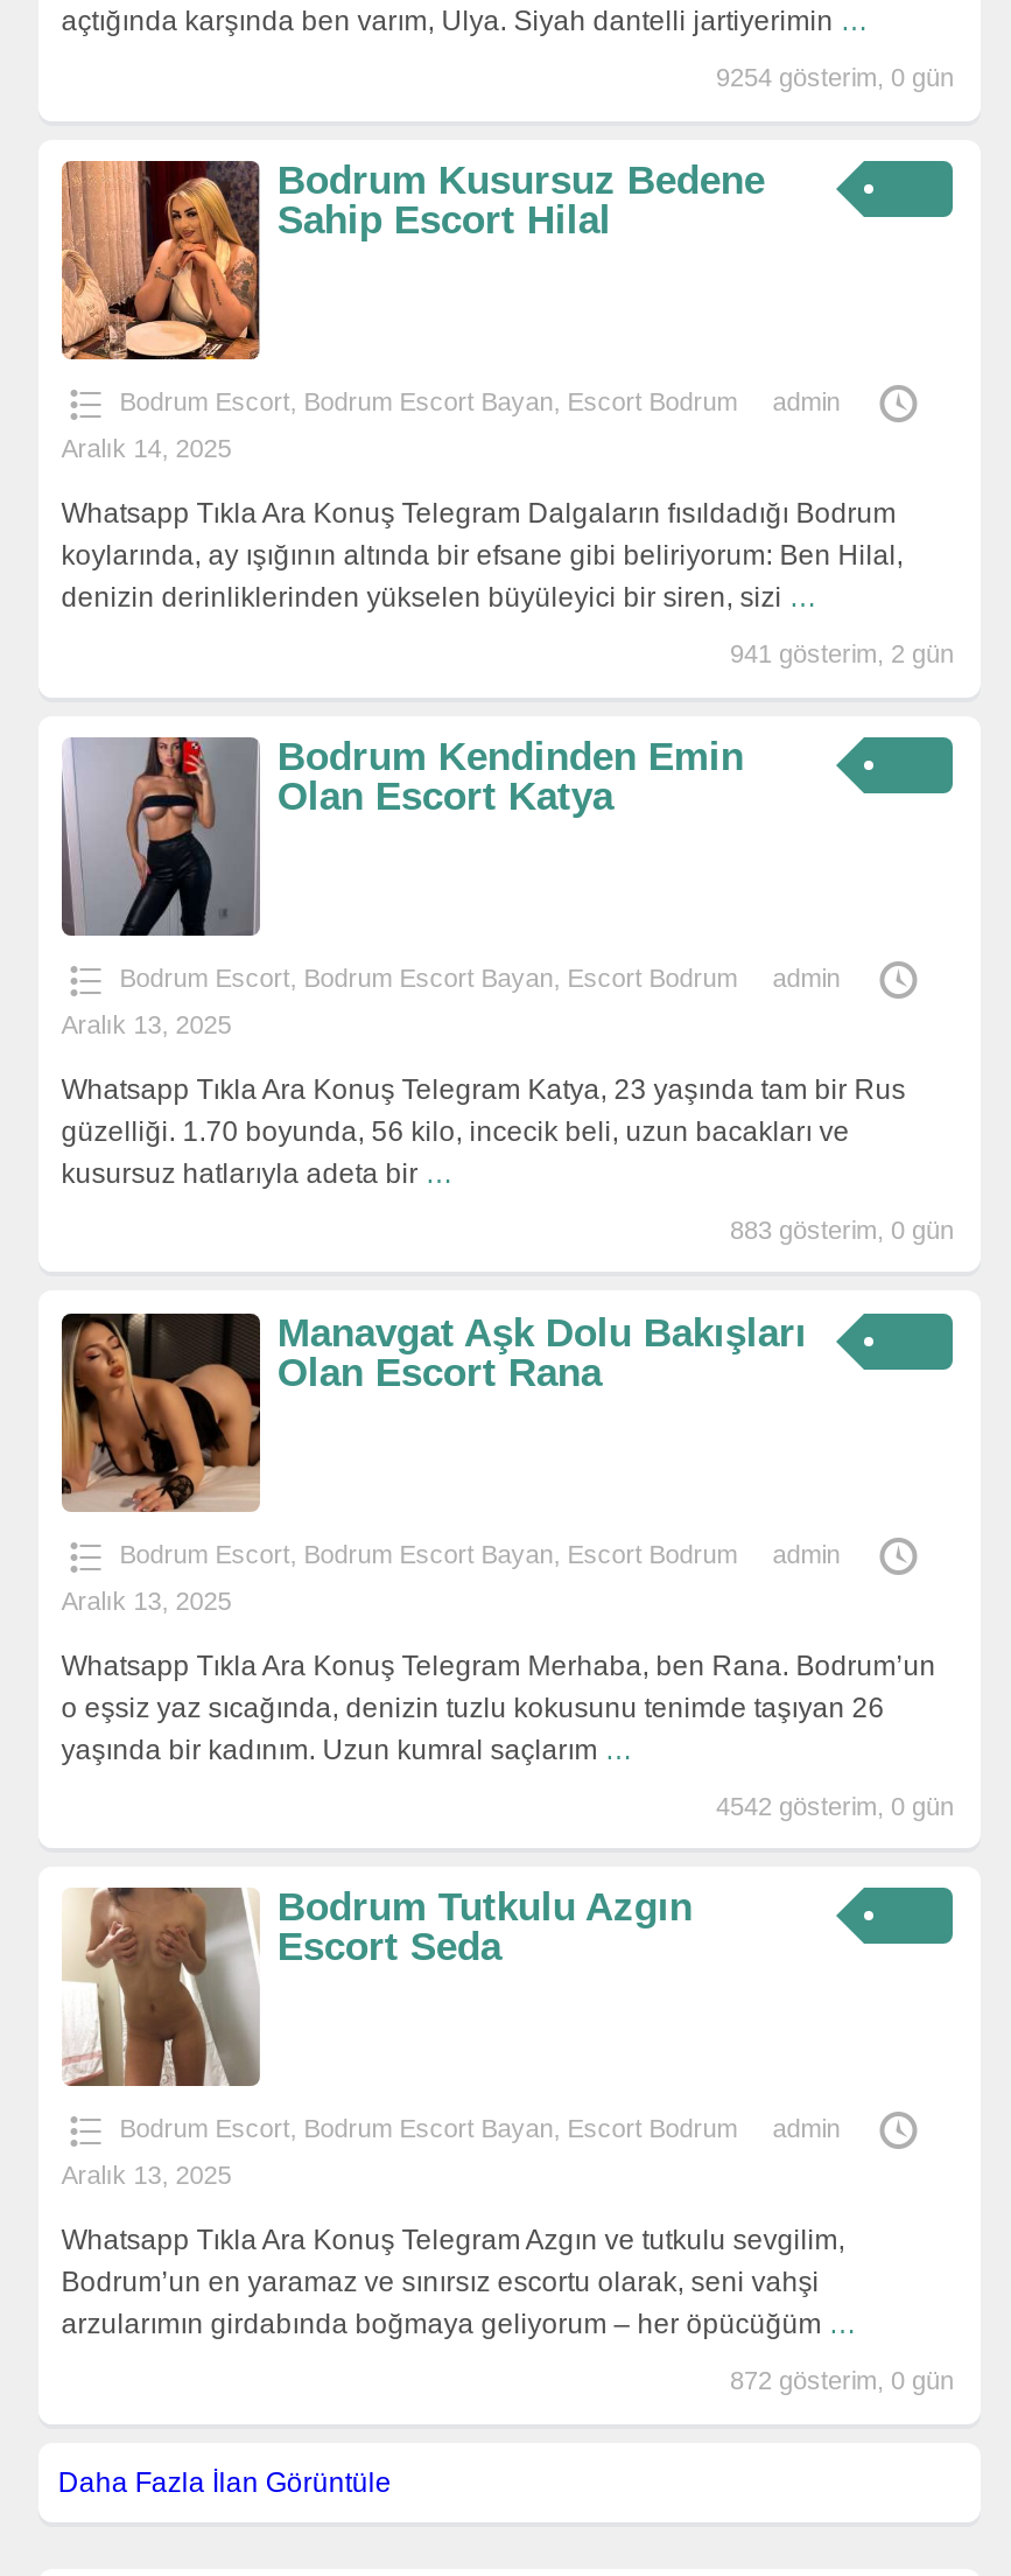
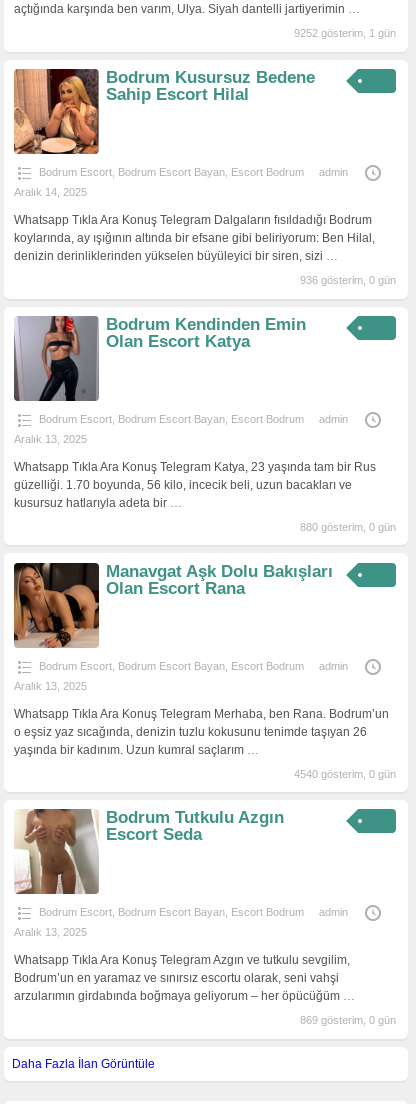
- 9254 gösterim, 0 gün
+ 9252 gösterim, 1 gün

- 941 gösterim, 2 gün
+ 936 gösterim, 0 gün

- 883 gösterim, 0 gün
+ 880 gösterim, 0 gün

- 4542 gösterim, 0 gün
+ 4540 gösterim, 0 gün

- 872 gösterim, 0 gün
+ 869 gösterim, 0 gün
